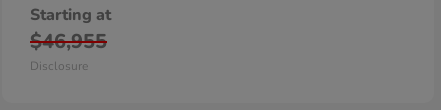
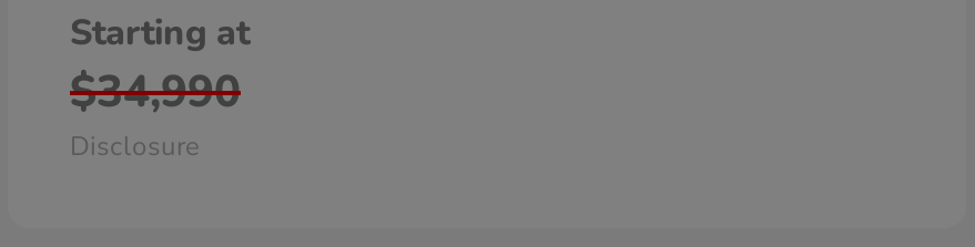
- $46,955
+ $34,990
